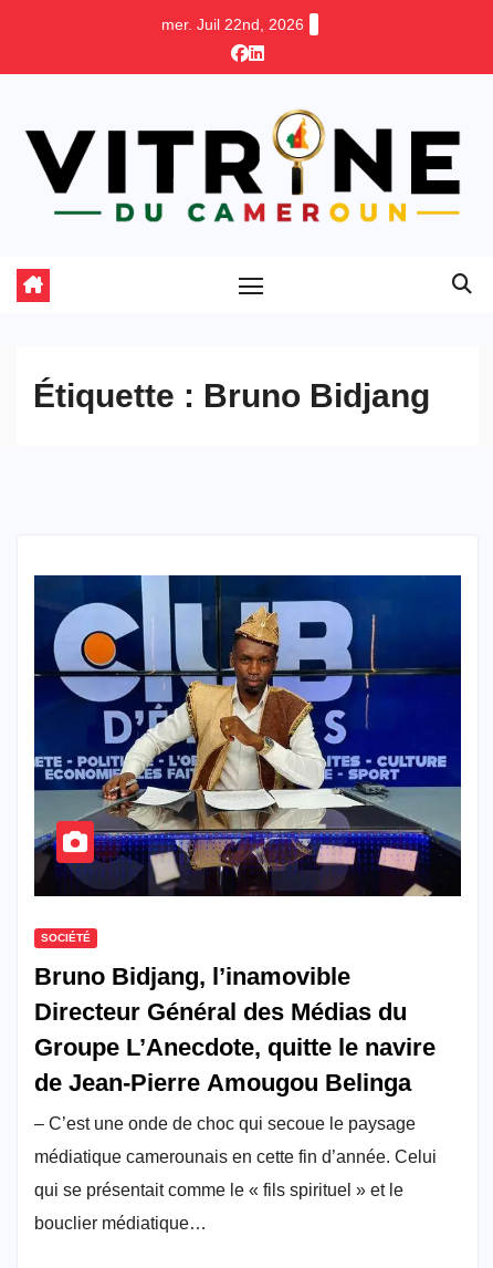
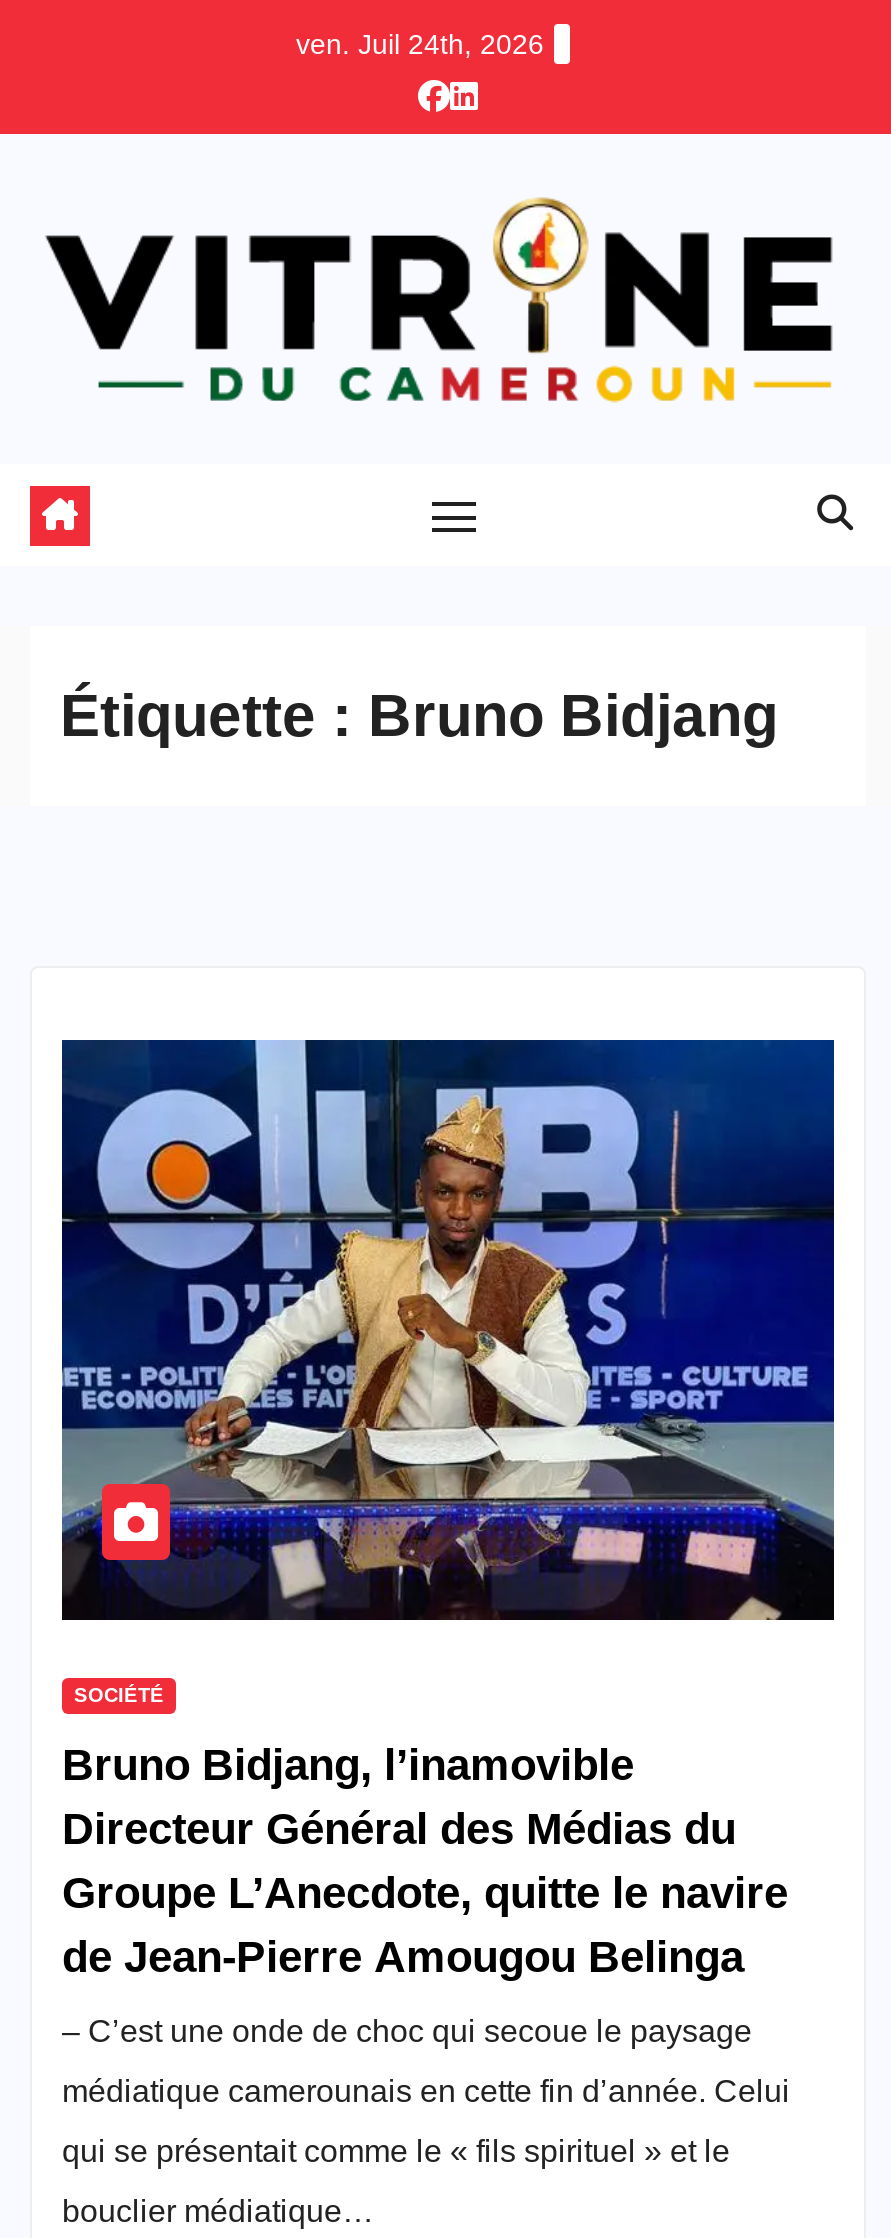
- mer. Juil 22nd, 2026
+ ven. Juil 24th, 2026
